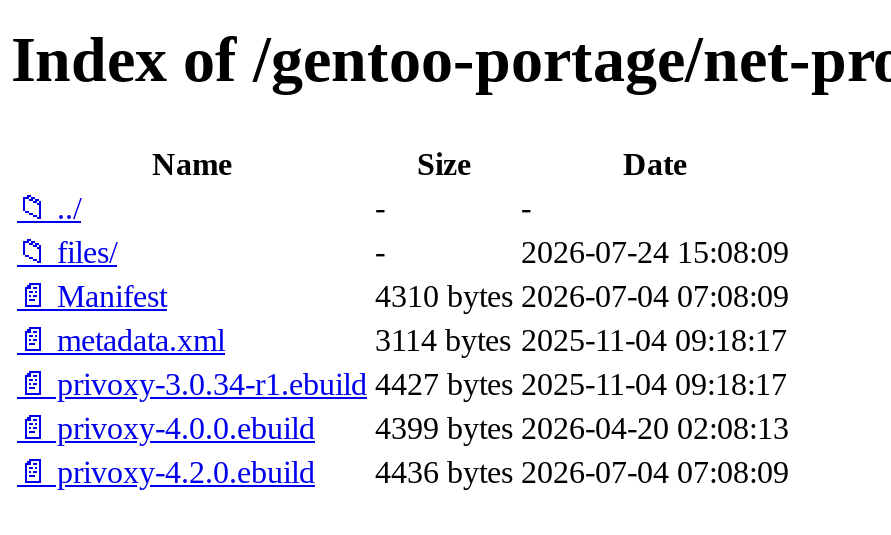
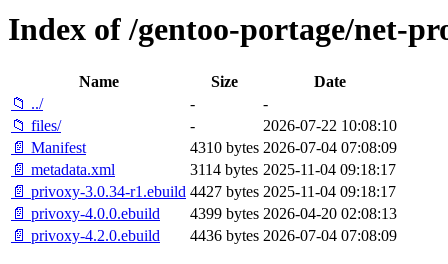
- 2026-07-24 15:08:09
+ 2026-07-22 10:08:10
